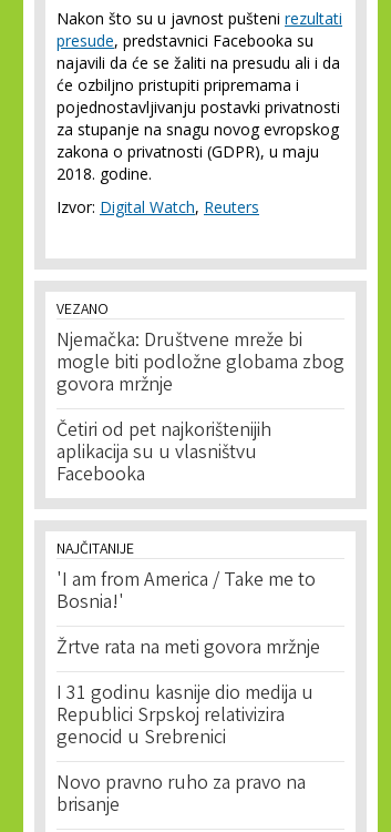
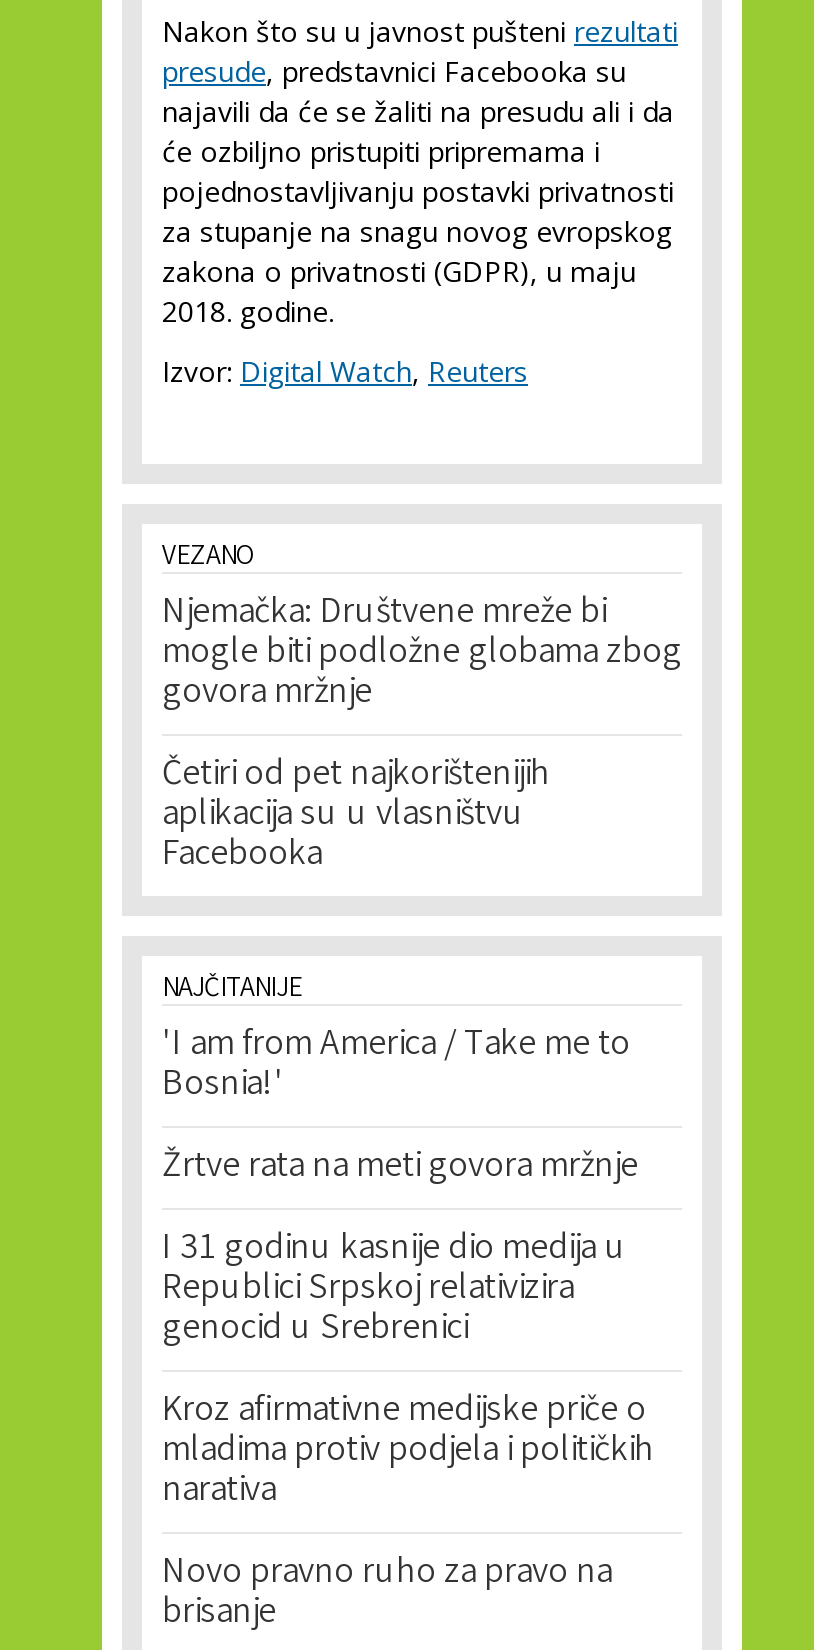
+ Kroz afirmativne medijske priče o
+ mladima protiv podjela i političkih
+ narativa
